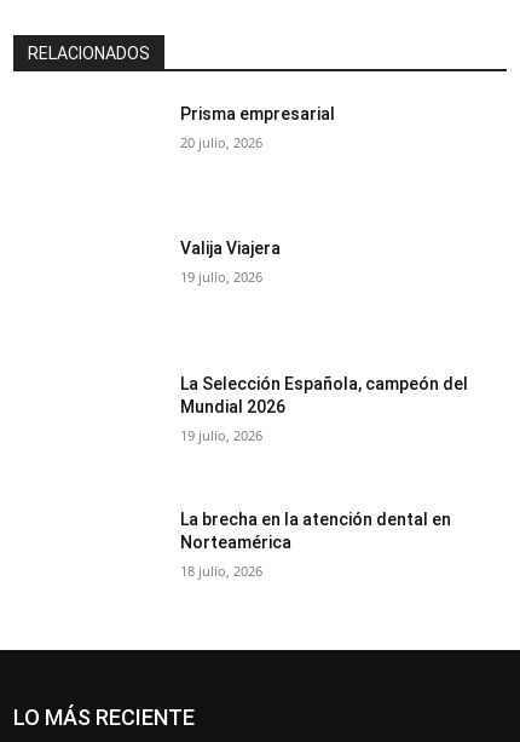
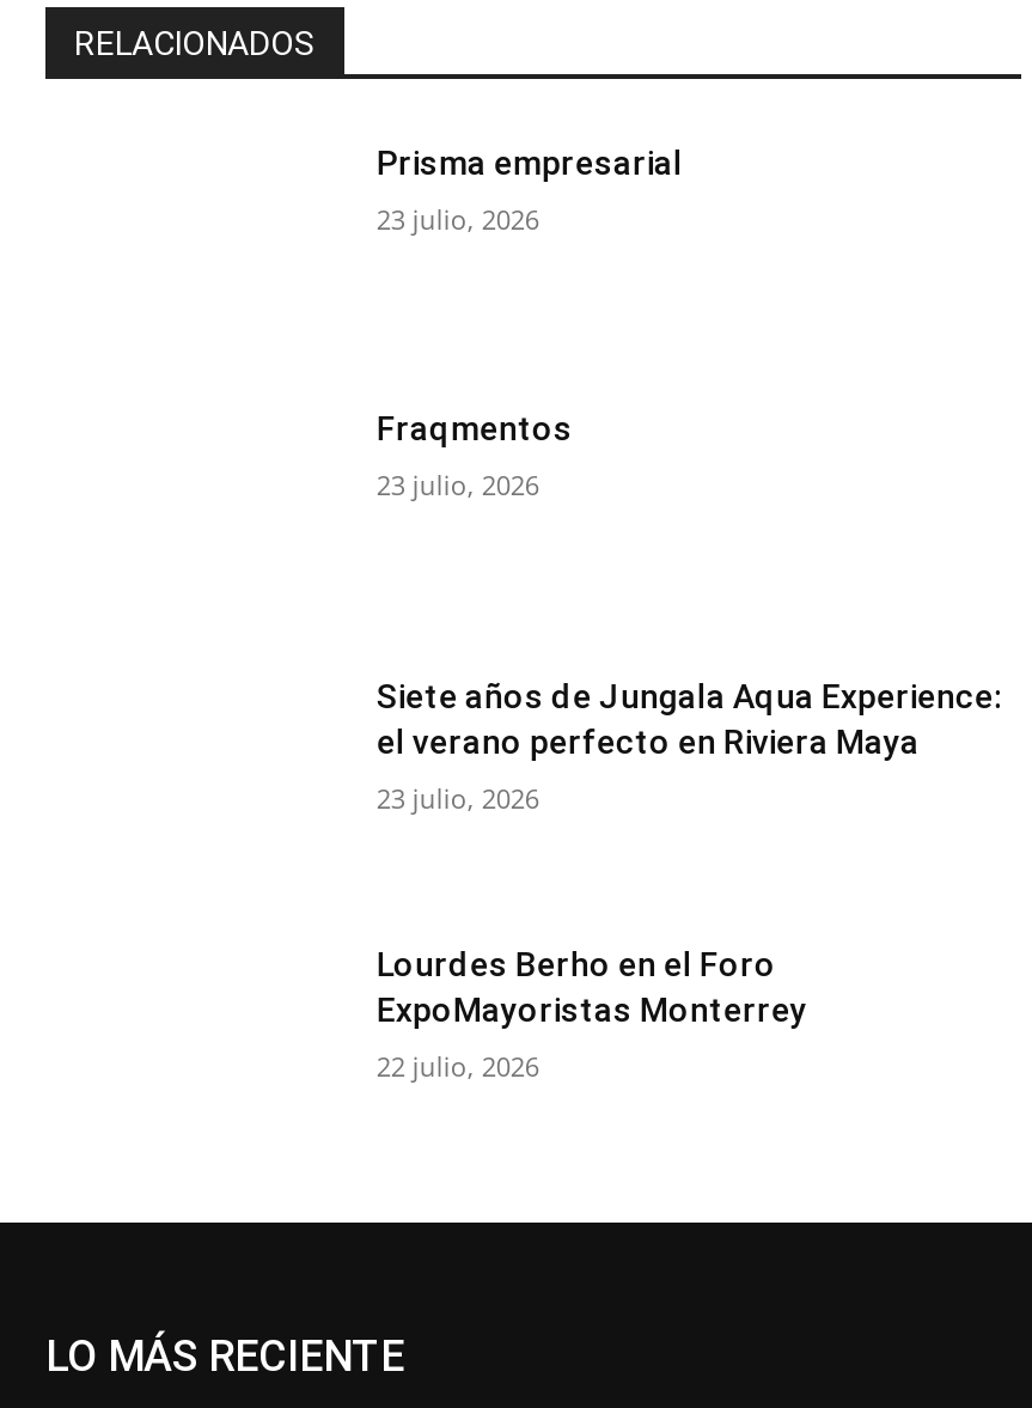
- 20 julio, 2026
+ 23 julio, 2026

- Valija Viajera
+ Fraqmentos

- 19 julio, 2026
+ 23 julio, 2026

- La Selección Española, campeón del
- Mundial 2026
+ Siete años de Jungala Aqua Experience:
+ el verano perfecto en Riviera Maya

- 19 julio, 2026
+ 23 julio, 2026

- La brecha en la atención dental en
- Norteamérica
+ Lourdes Berho en el Foro
+ ExpoMayoristas Monterrey

- 18 julio, 2026
+ 22 julio, 2026
